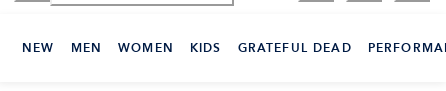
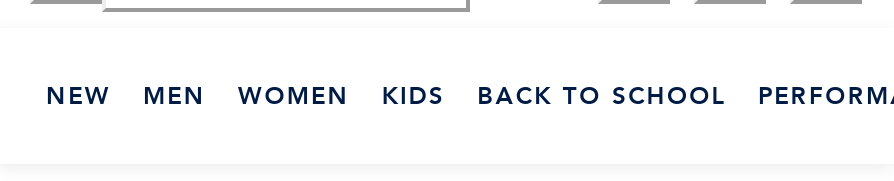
- GRATEFUL DEAD
+ BACK TO SCHOOL
